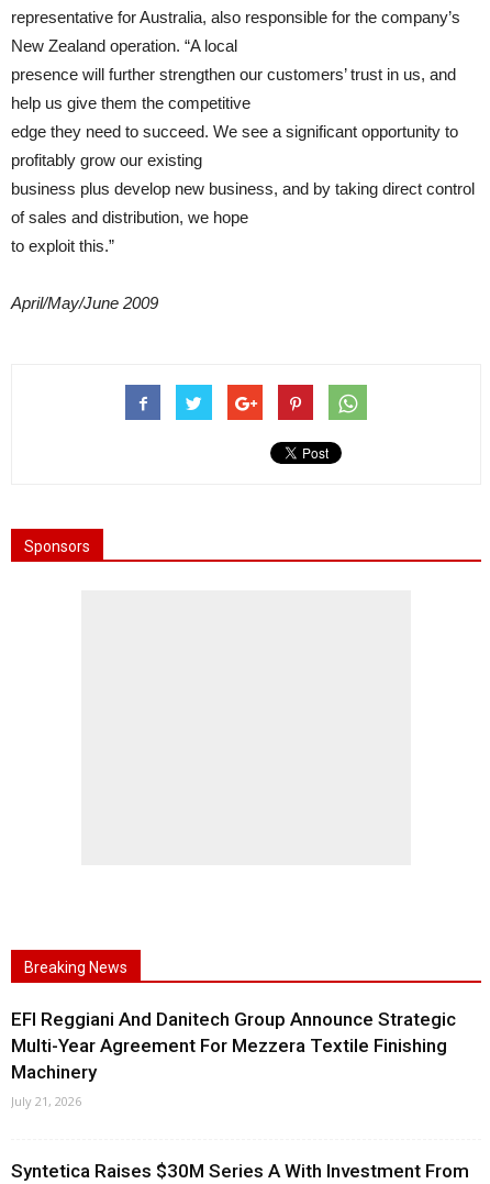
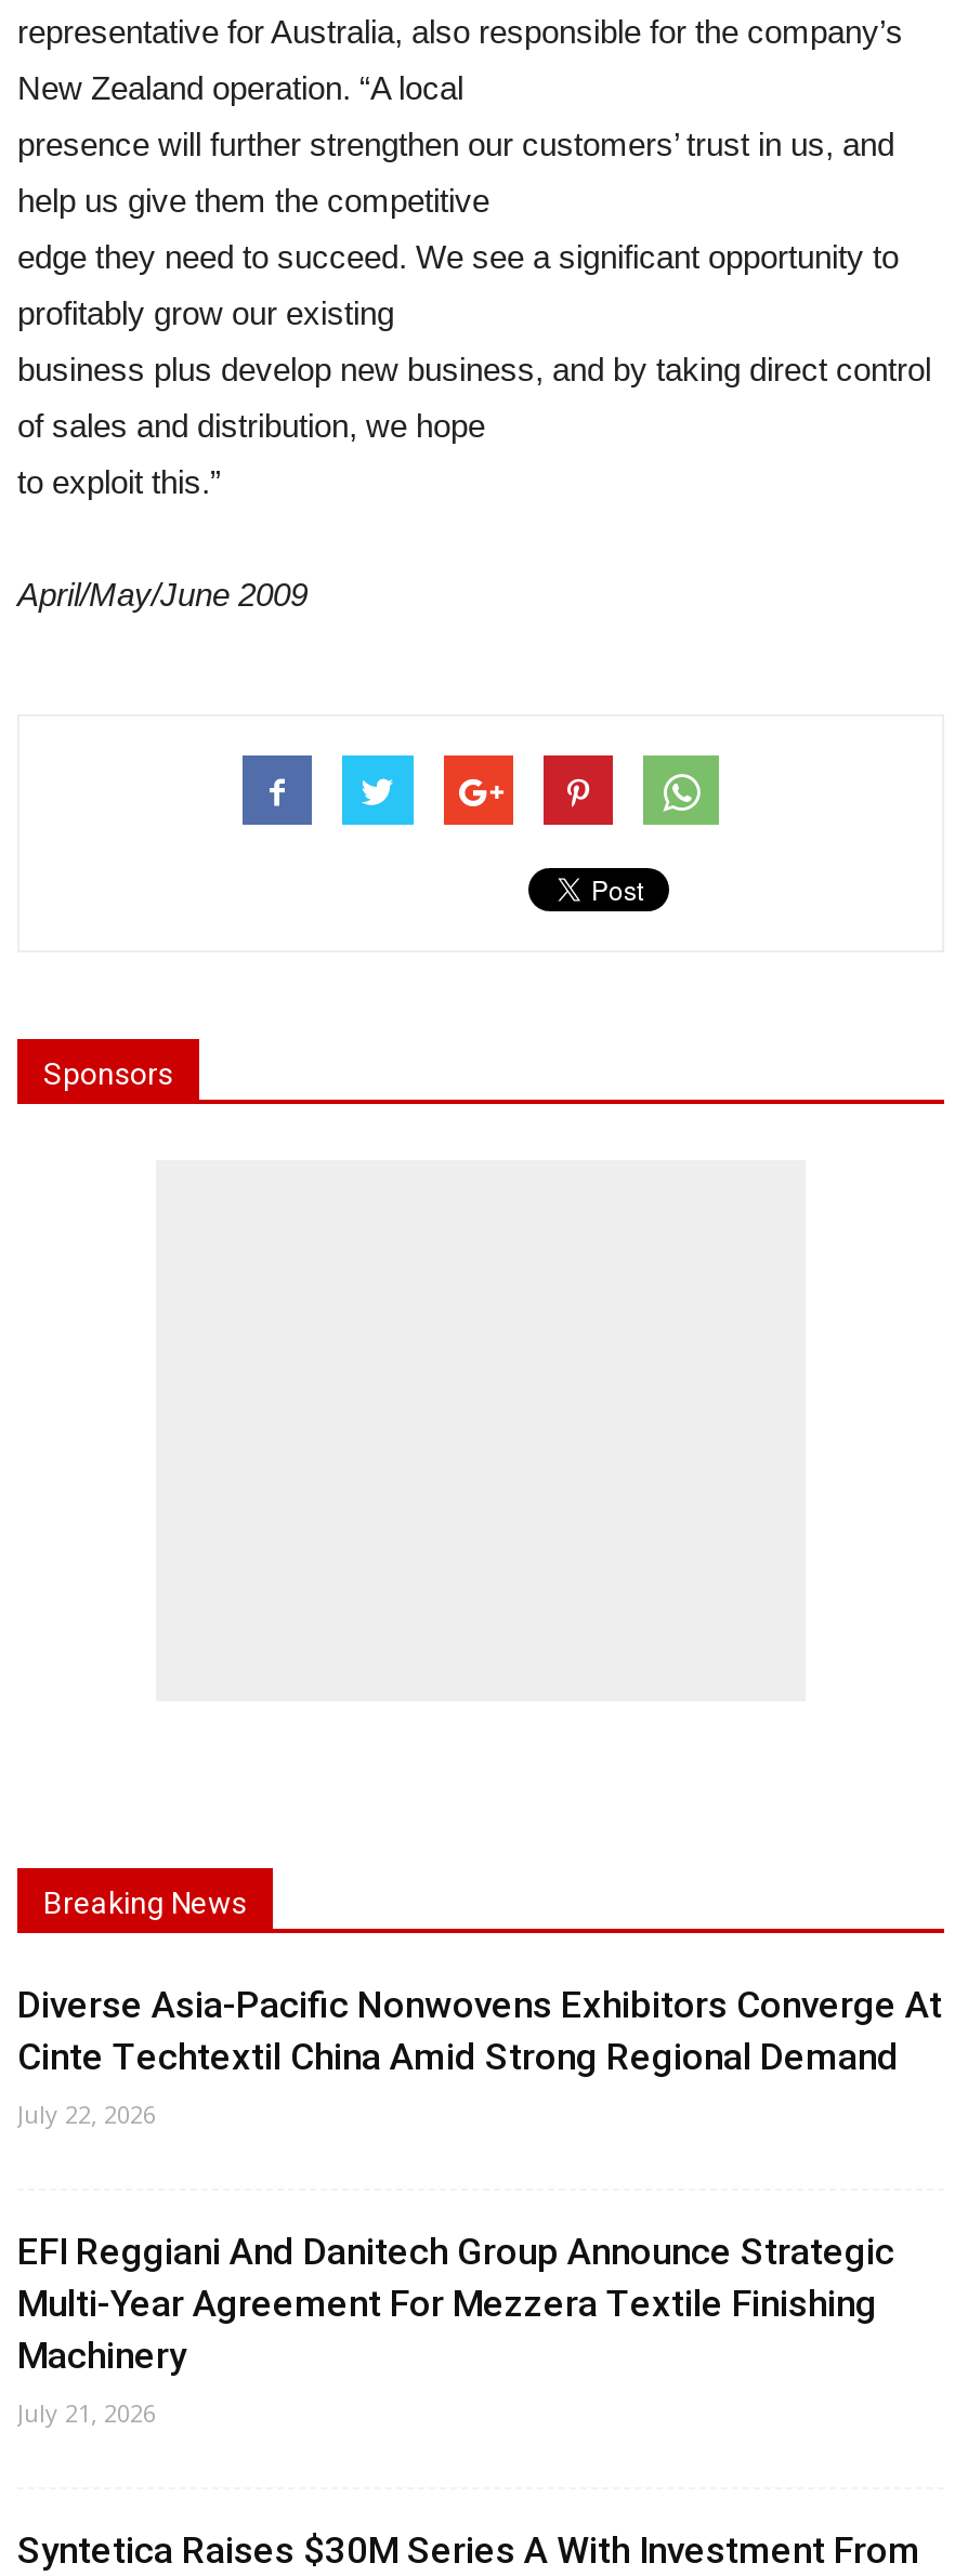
+ Diverse Asia-Pacific Nonwovens Exhibitors Converge At
+ Cinte Techtextil China Amid Strong Regional Demand
+ July 22, 2026
